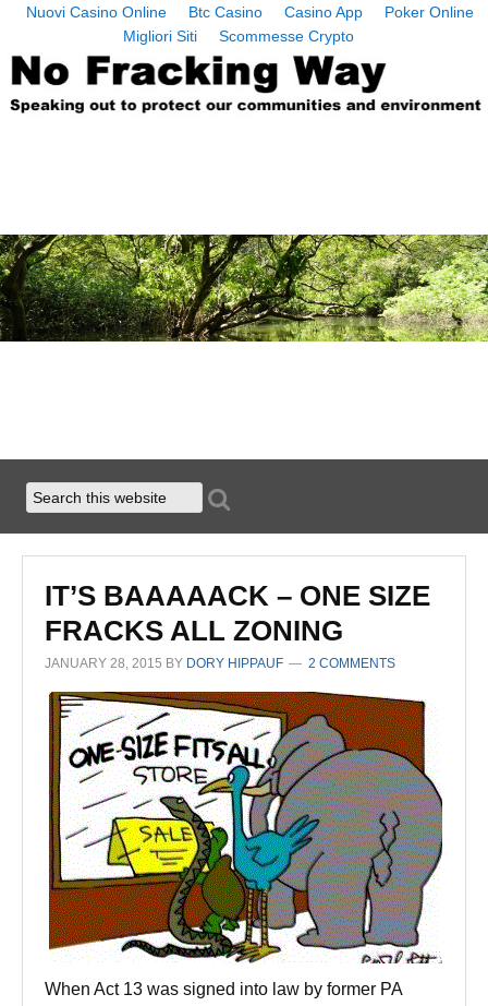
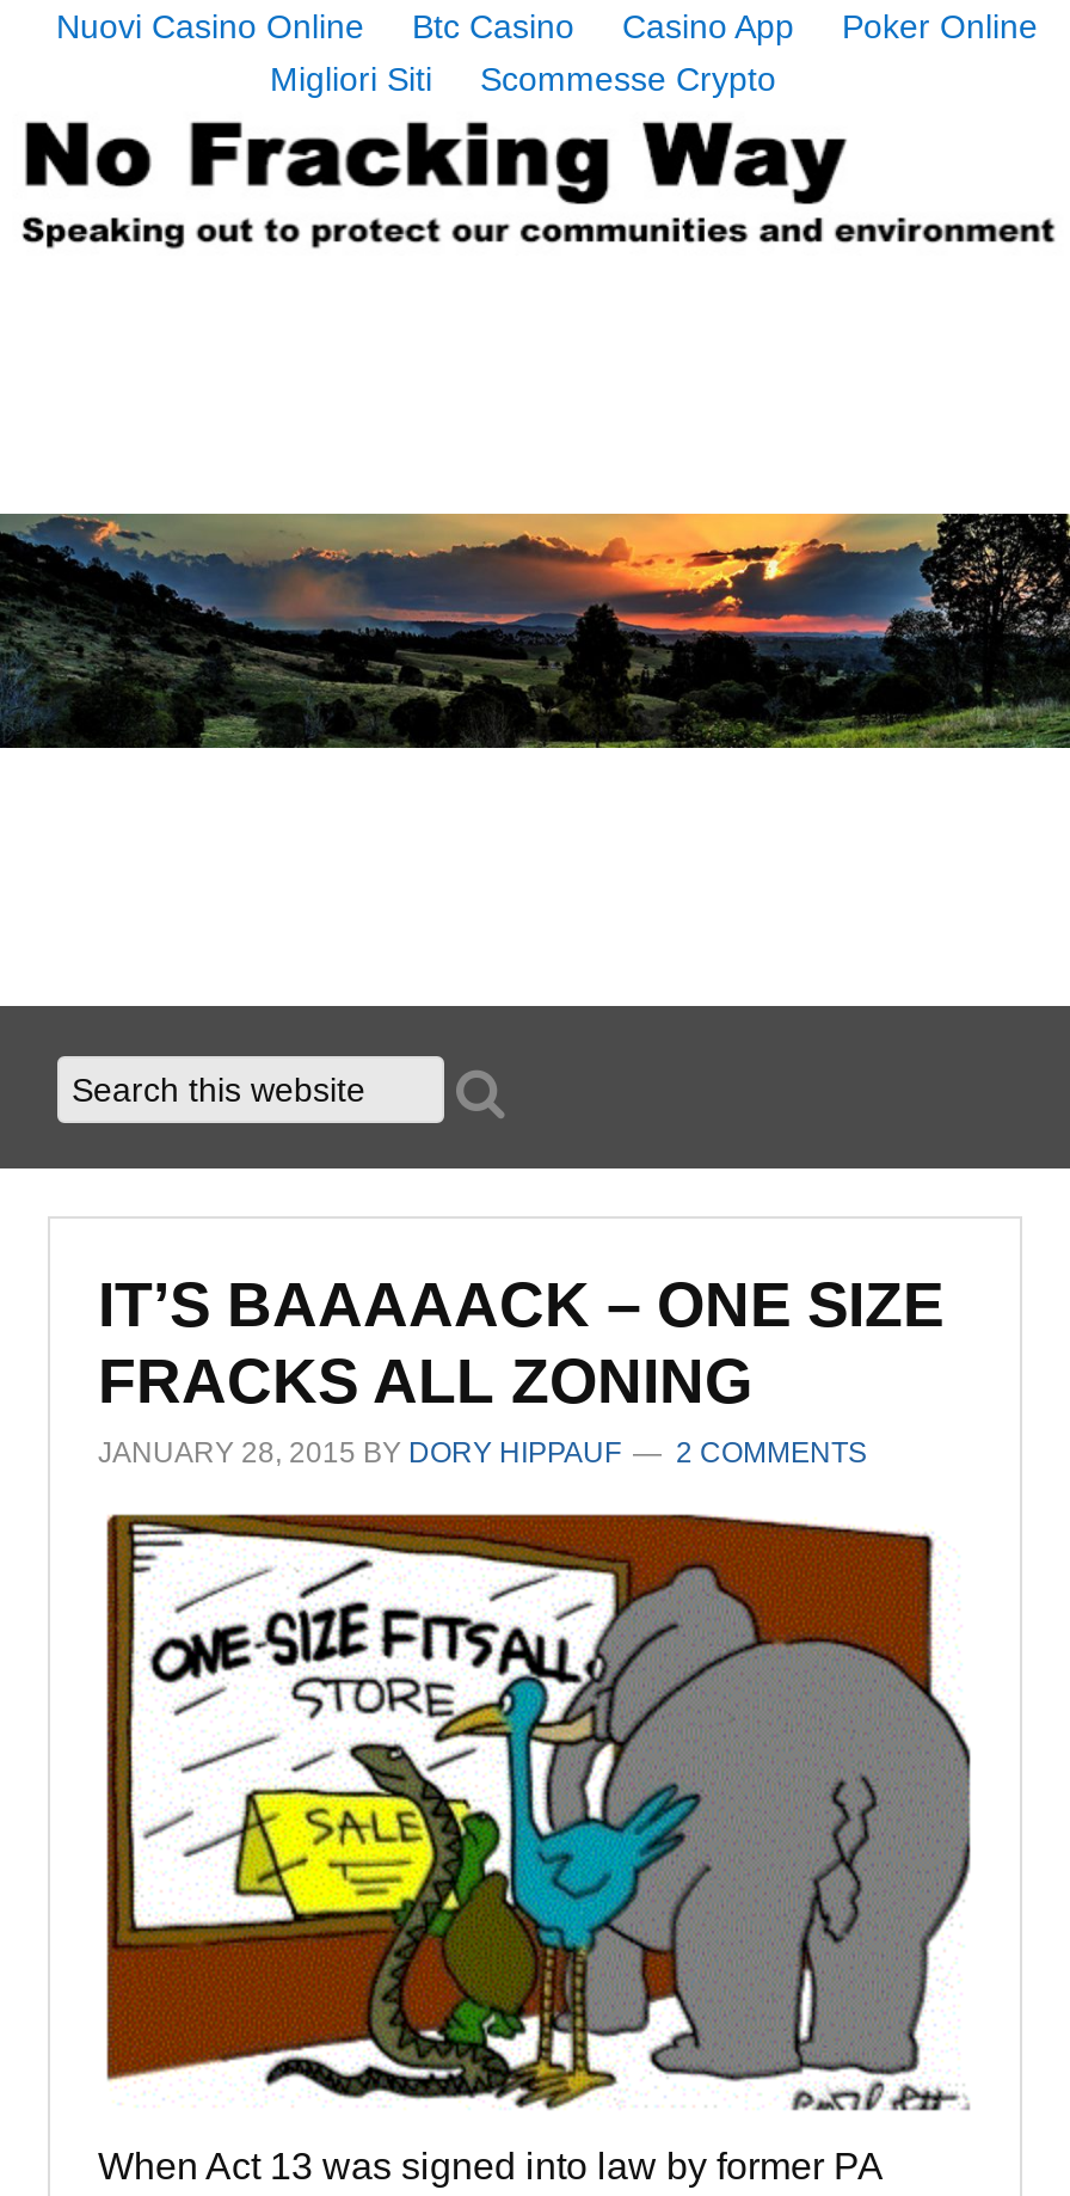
- [image]
+ [image]
